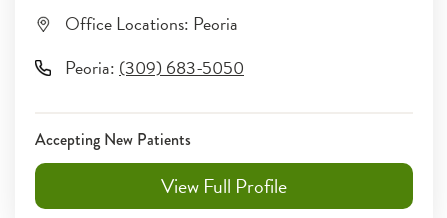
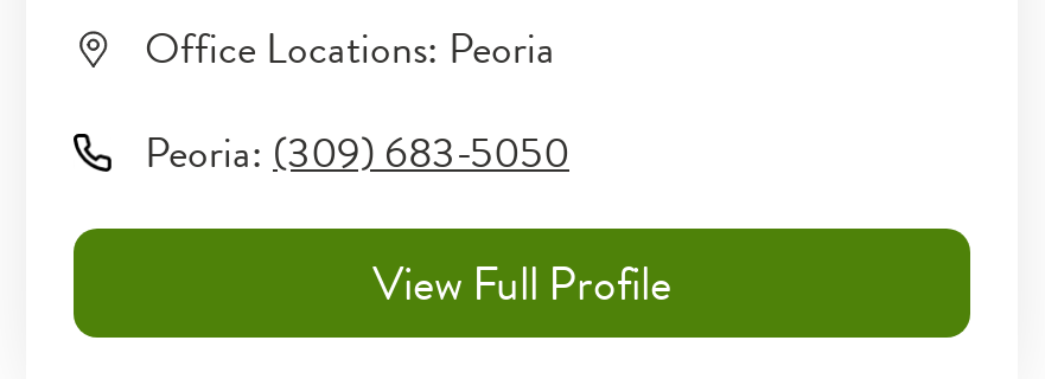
- Accepting New Patients
